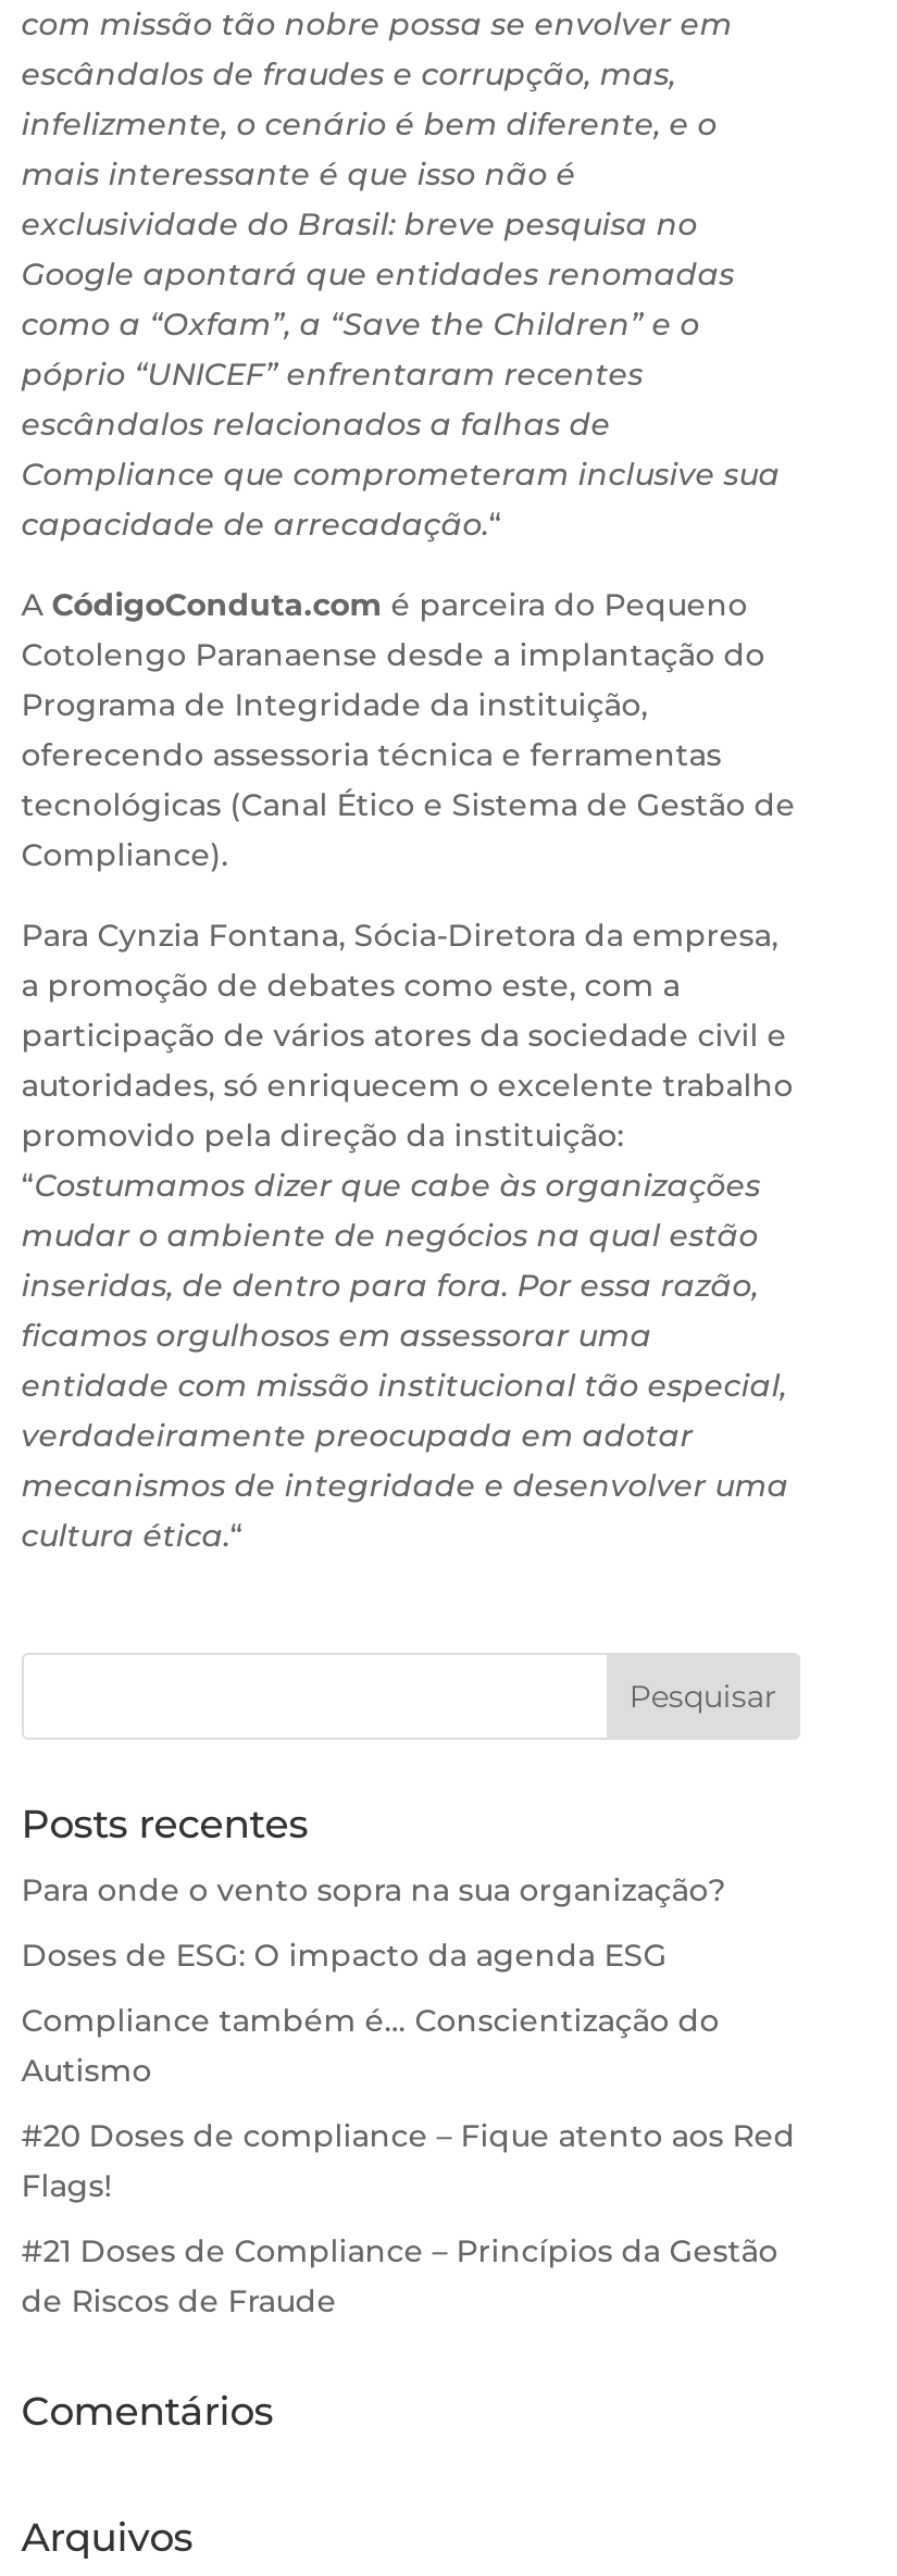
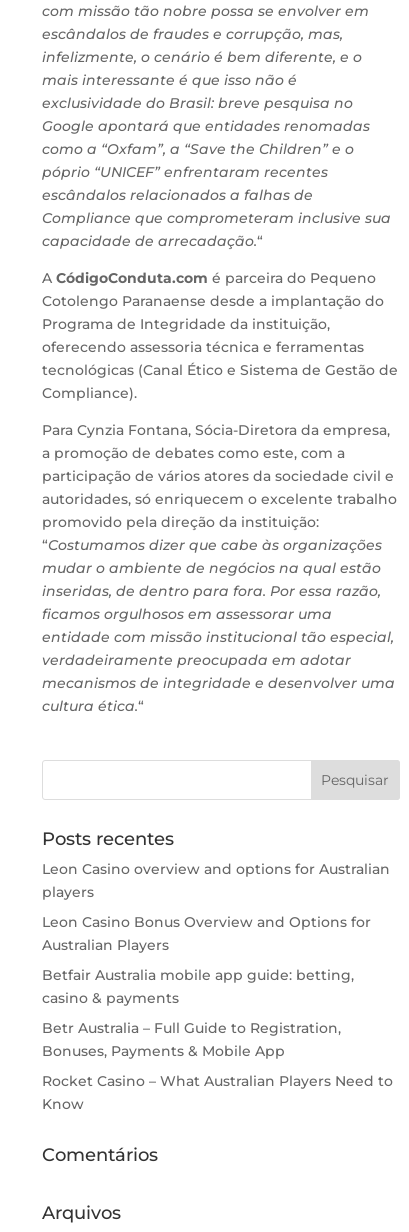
- Para onde o vento sopra na sua organização?
+ Leon Casino overview and options for Australian
+ players

- Doses de ESG: O impacto da agenda ESG
+ Leon Casino Bonus Overview and Options for
+ Australian Players

- Compliance também é… Conscientização do
- Autismo
+ Betfair Australia mobile app guide: betting,
+ casino & payments

- #20 Doses de compliance – Fique atento aos Red
- Flags!
+ Betr Australia – Full Guide to Registration,
+ Bonuses, Payments & Mobile App

- #21 Doses de Compliance – Princípios da Gestão
- de Riscos de Fraude
+ Rocket Casino – What Australian Players Need to
+ Know
